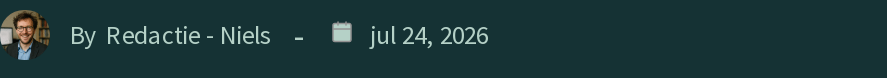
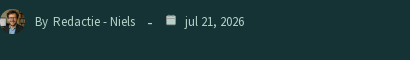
- jul 24, 2026
+ jul 21, 2026
